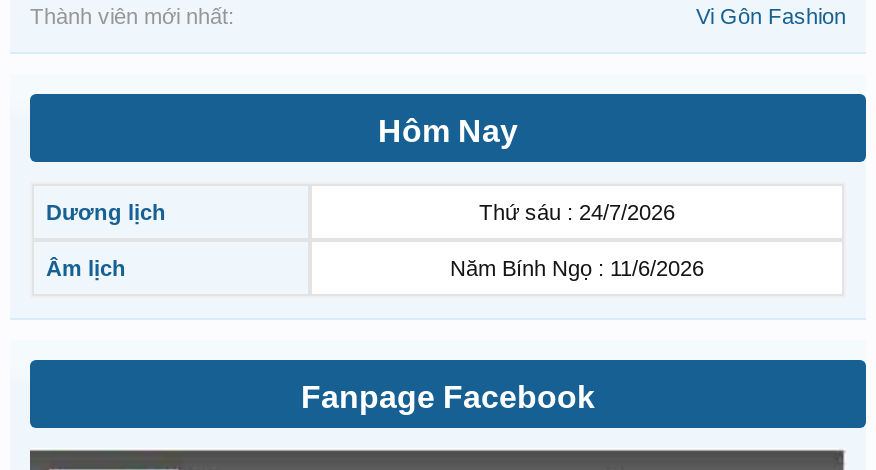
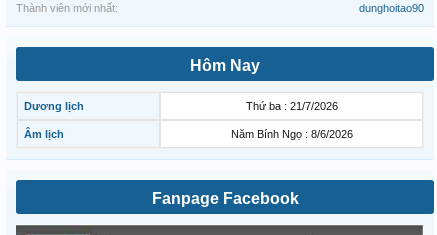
- Vi Gôn Fashion
+ dunghoitao90

- Thứ sáu : 24/7/2026
+ Thứ ba : 21/7/2026

- Năm Bính Ngọ : 11/6/2026
+ Năm Bính Ngọ : 8/6/2026
